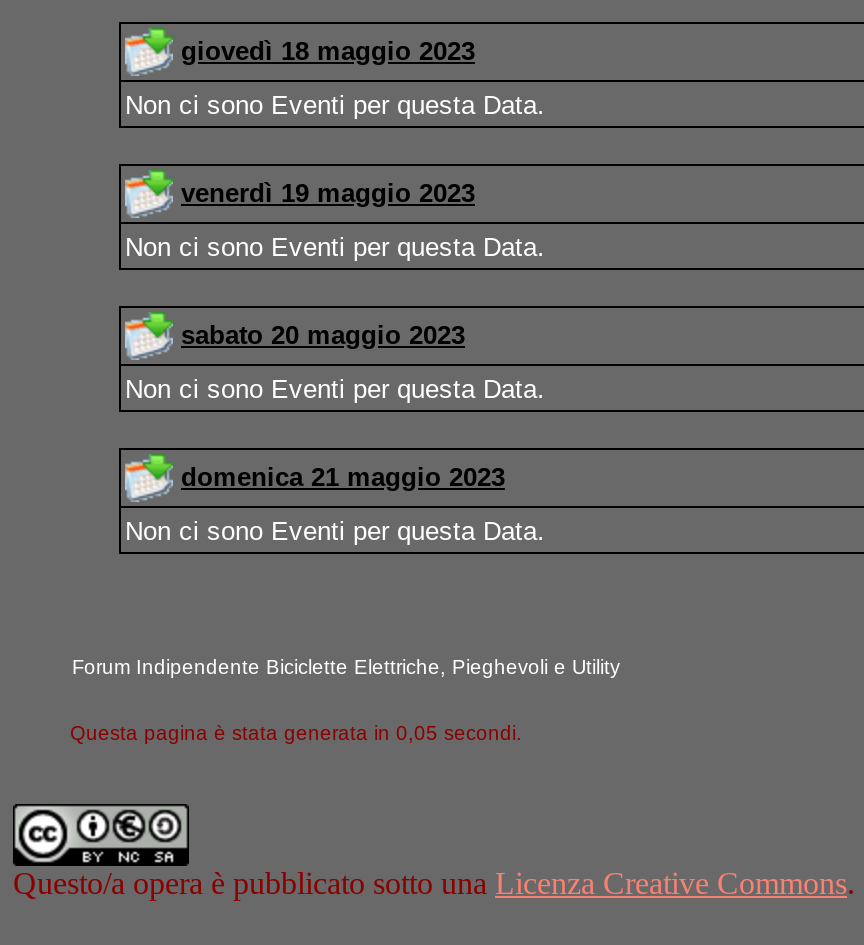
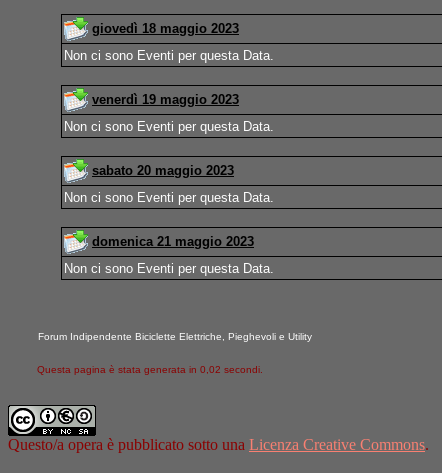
- Questa pagina è stata generata in 0,05 secondi.
+ Questa pagina è stata generata in 0,02 secondi.
